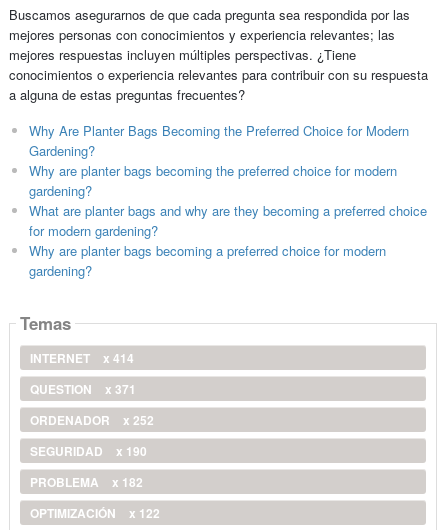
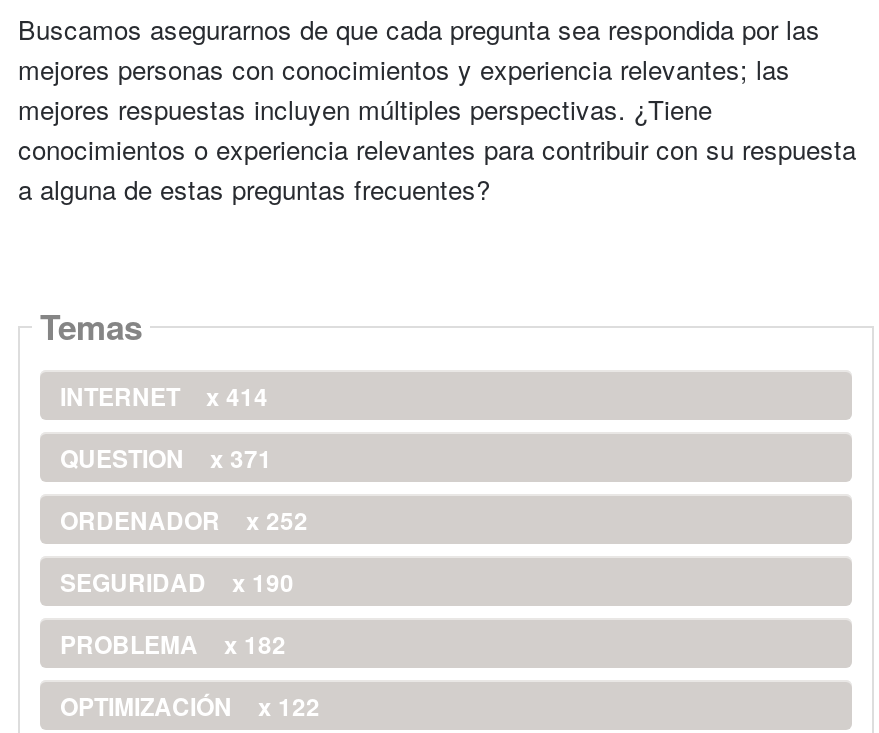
- Why Are Planter Bags Becoming the Preferred Choice for Modern
- Gardening?
- Why are planter bags becoming the preferred choice for modern
- gardening?
- What are planter bags and why are they becoming a preferred choice
- for modern gardening?
- Why are planter bags becoming a preferred choice for modern
- gardening?
